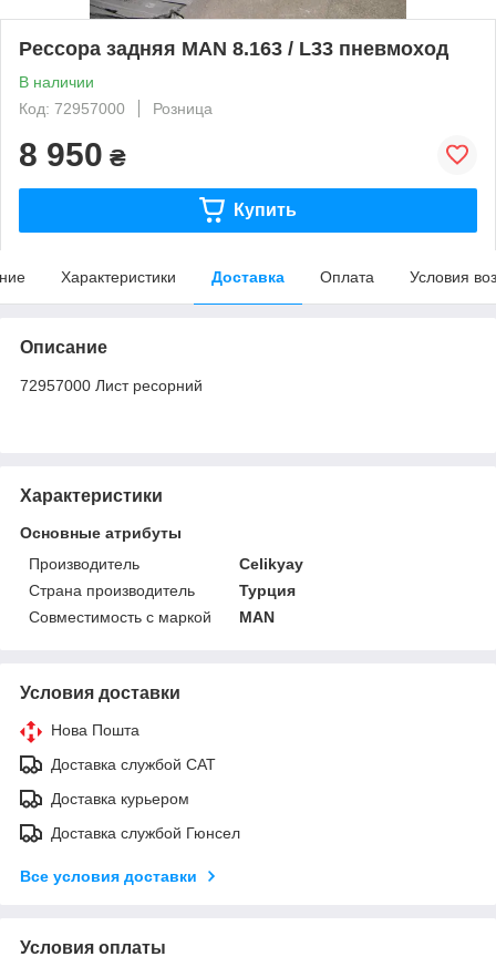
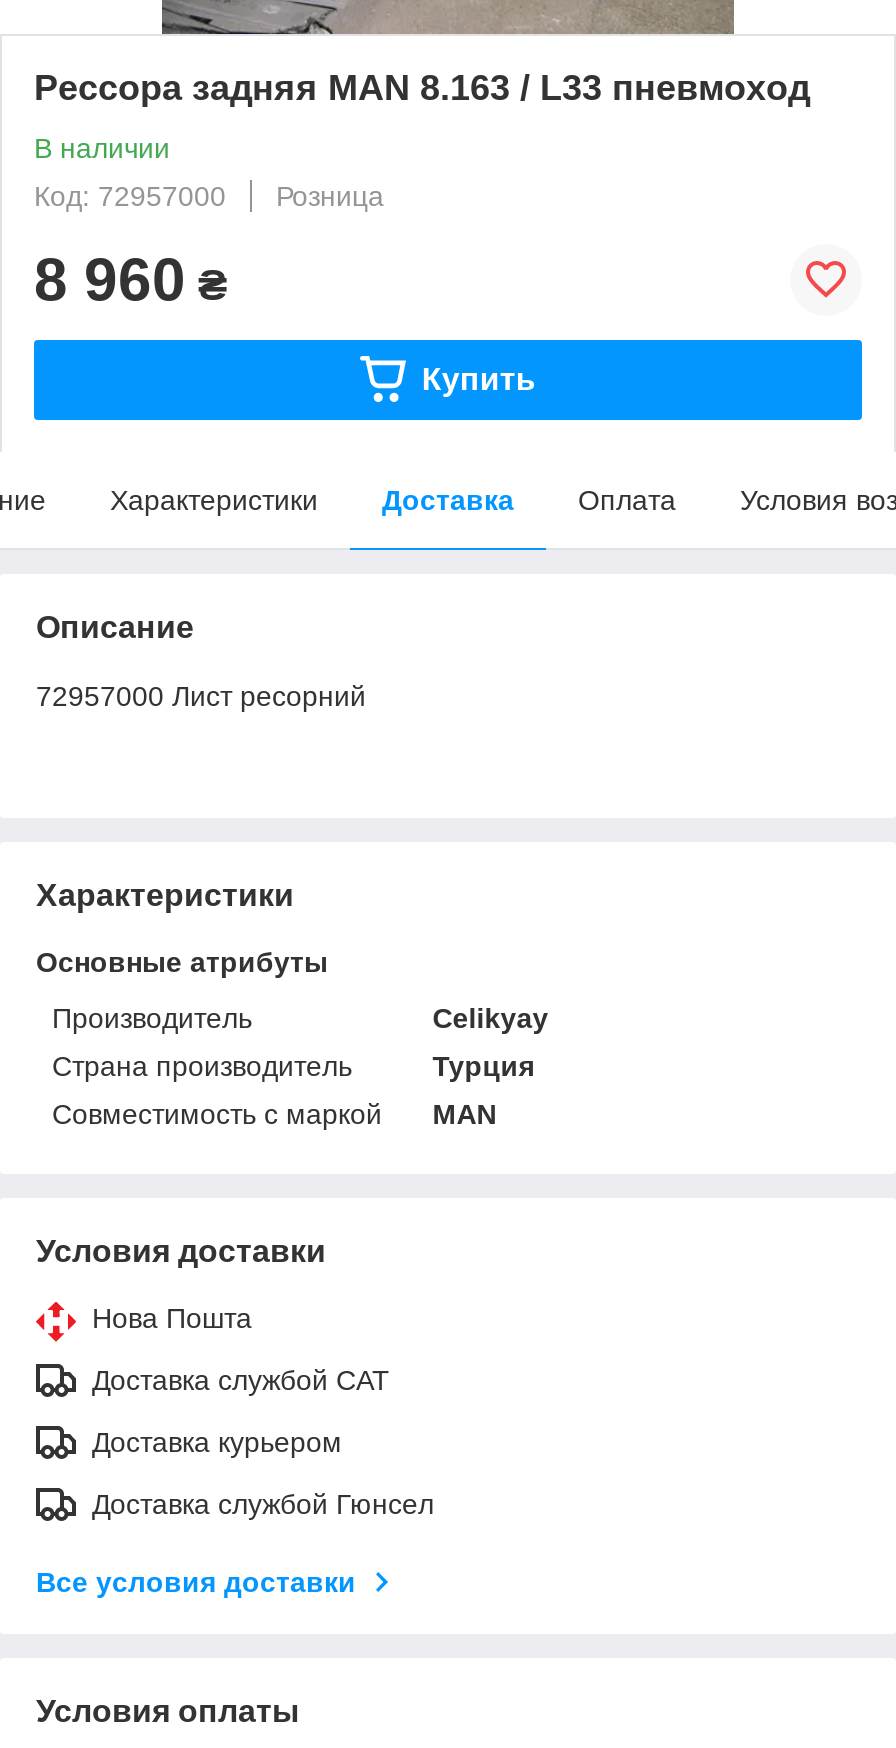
- 8 950 ₴
+ 8 960 ₴
